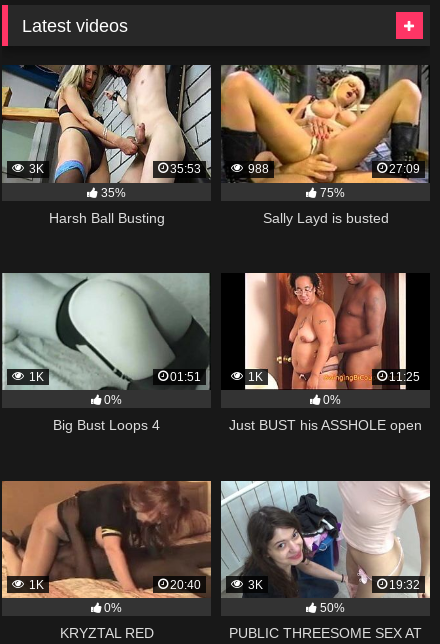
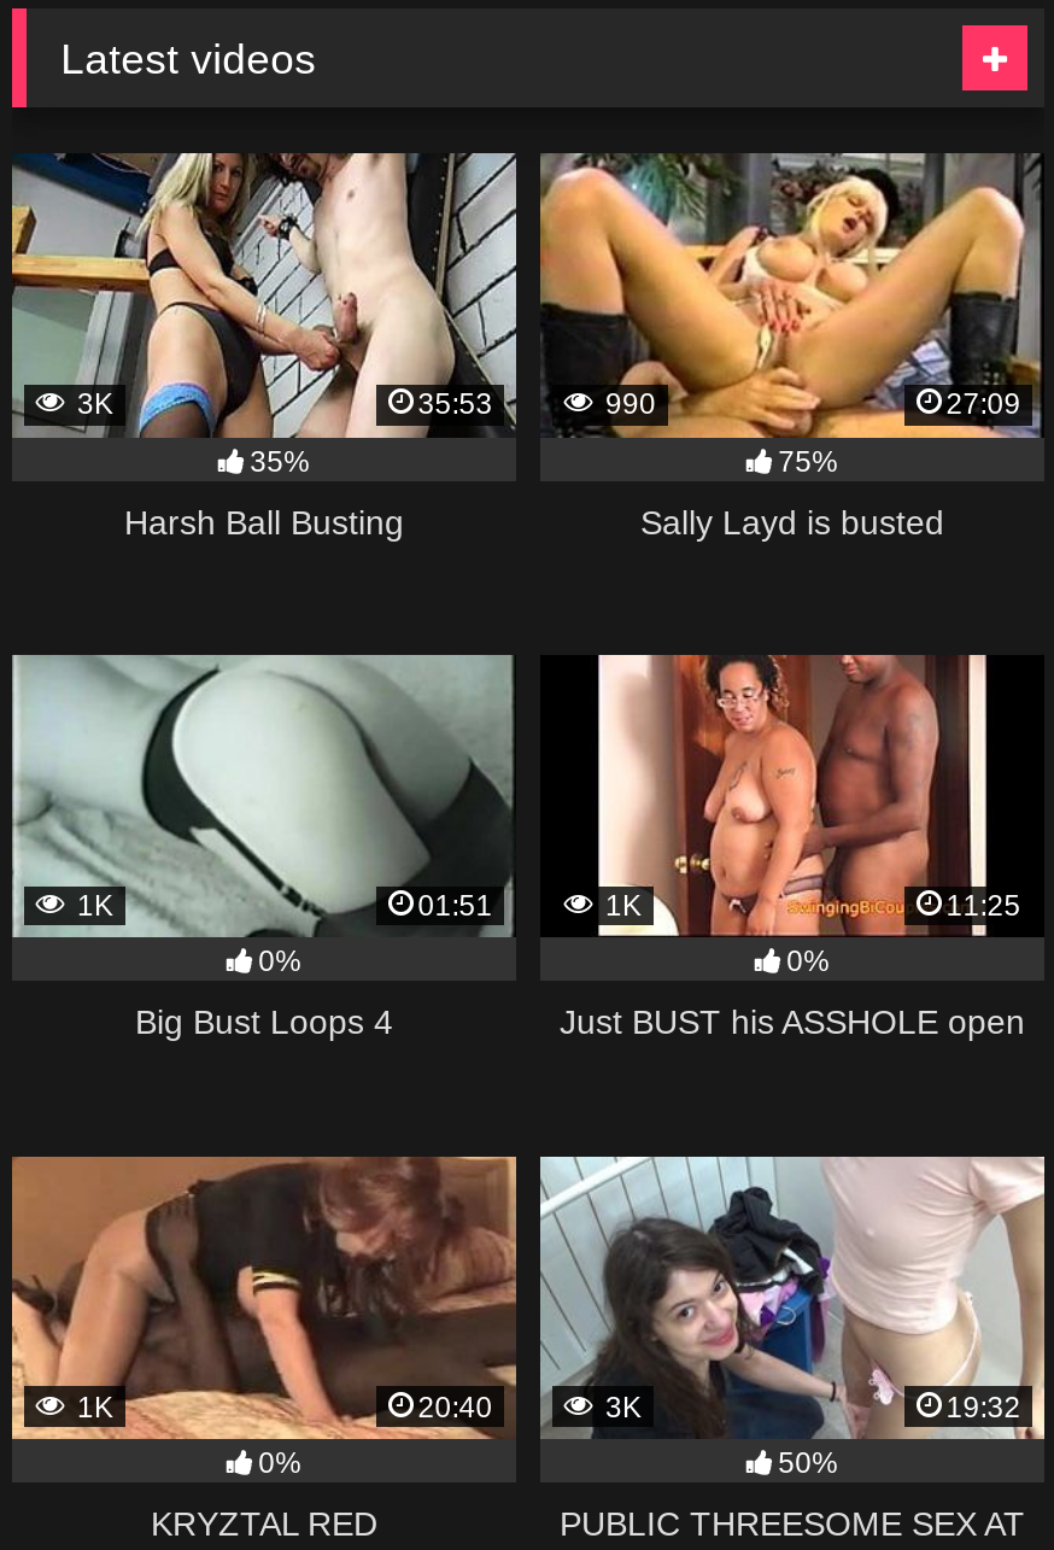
- 988
+ 990
